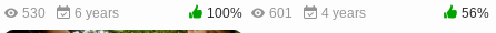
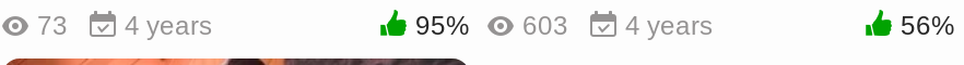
- 530
- 6 years
- 100%
+ 73
+ 4 years
+ 95%

- 601
+ 603
